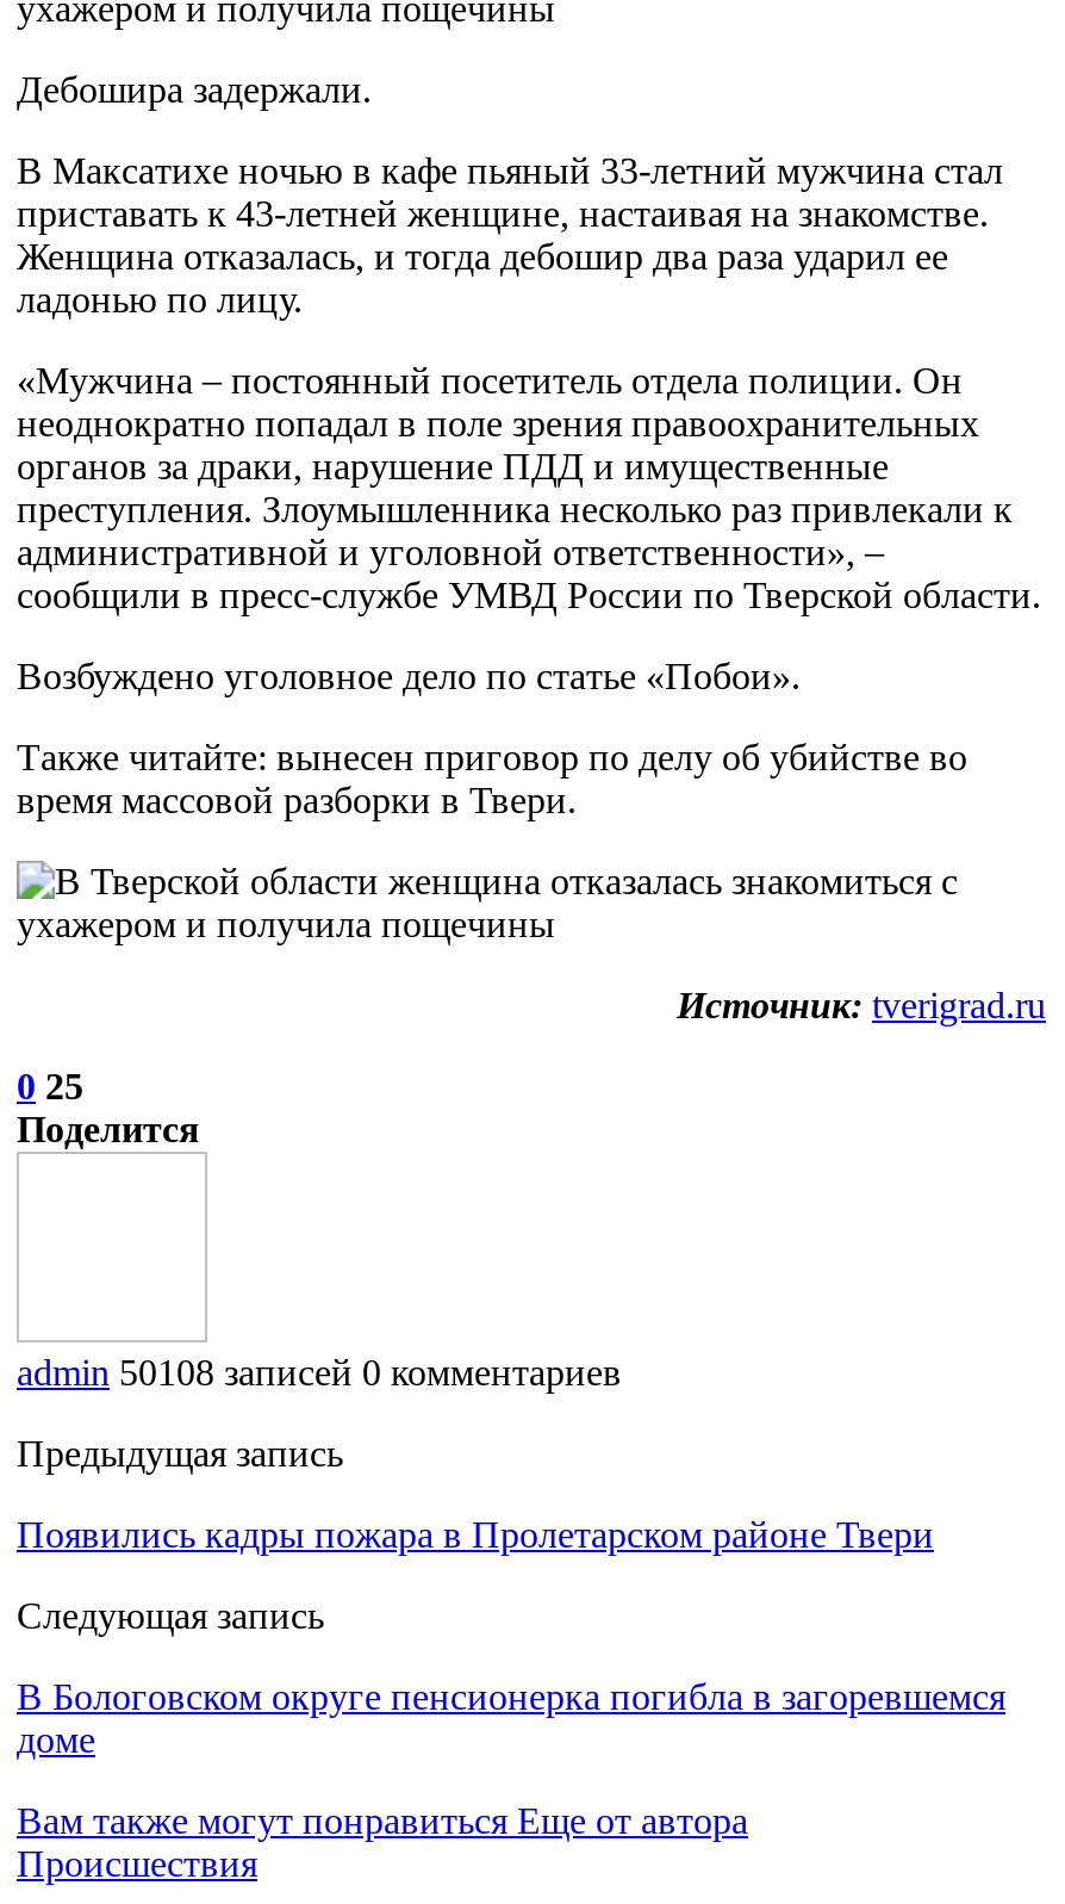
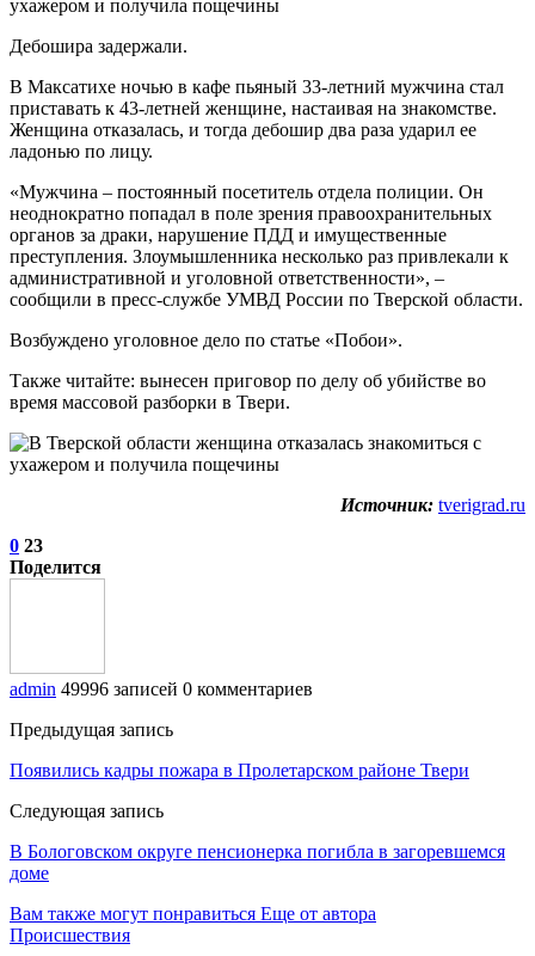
- 0 25
+ 0 23

- admin 50108 записей 0 комментариев
+ admin 49996 записей 0 комментариев
